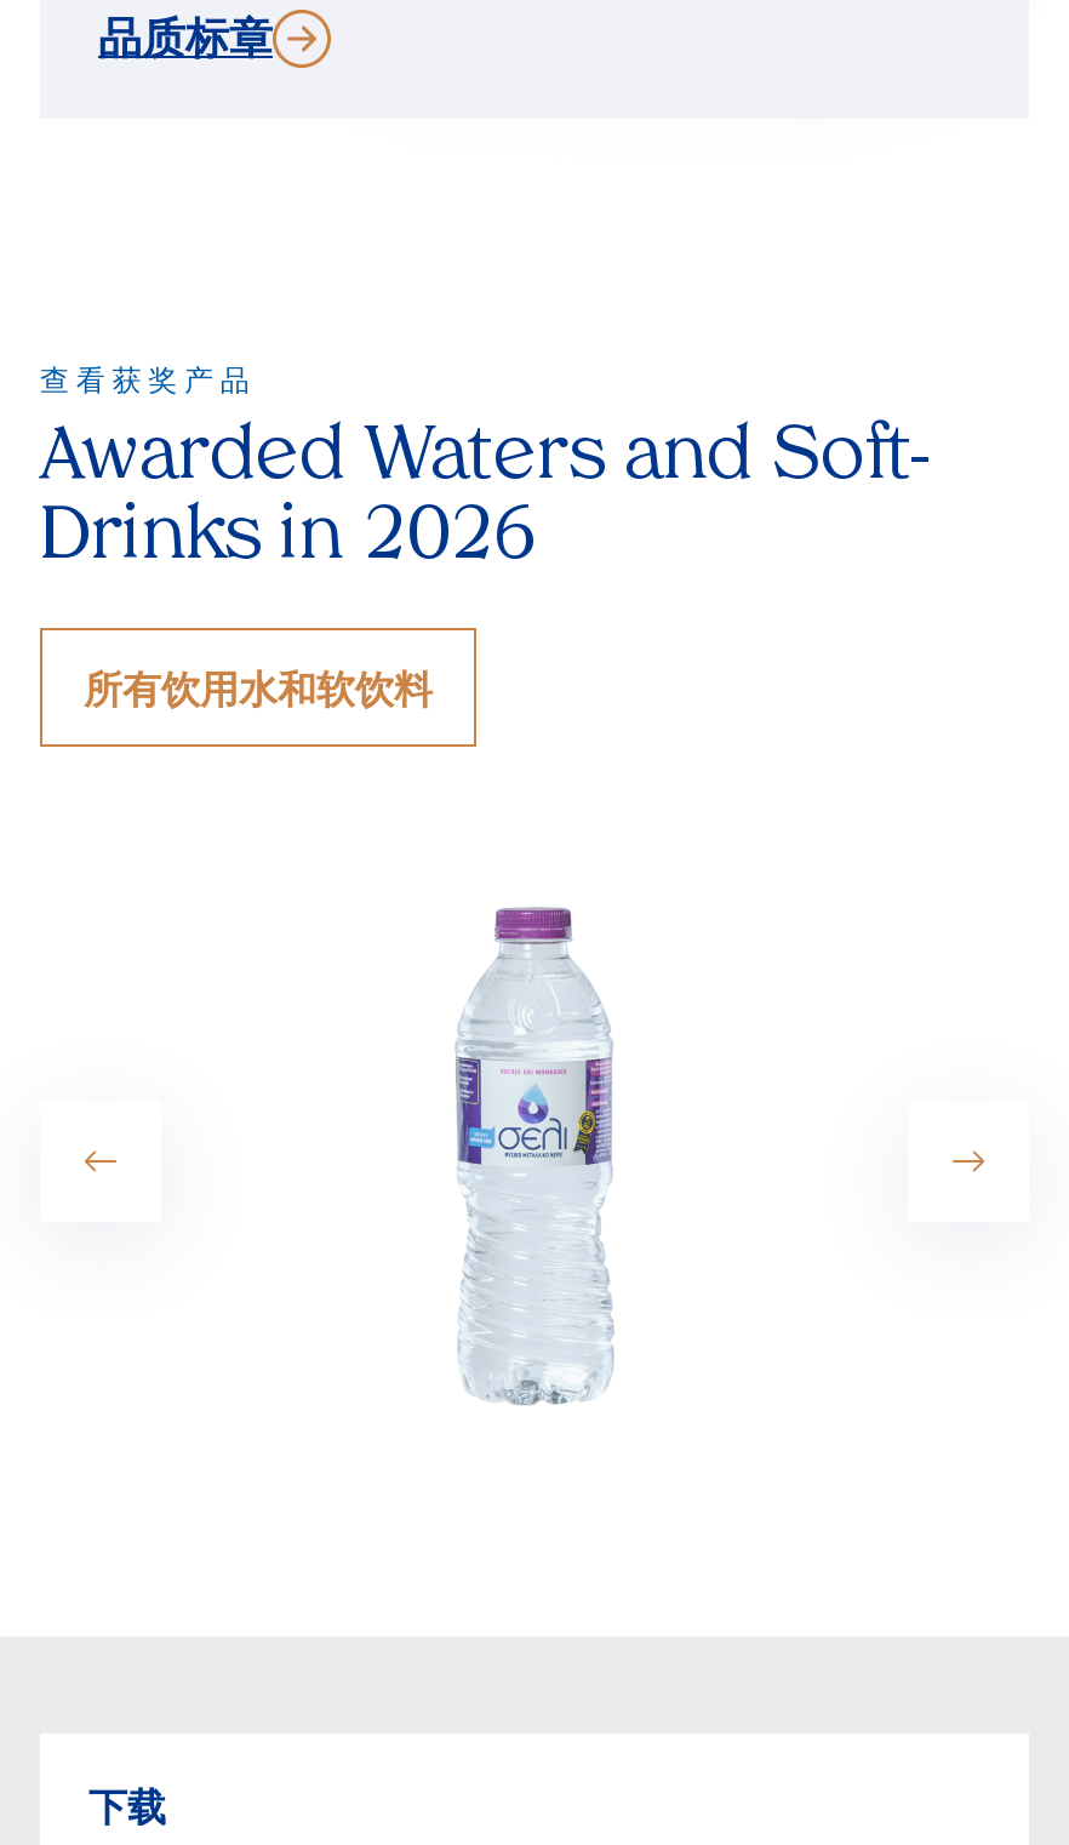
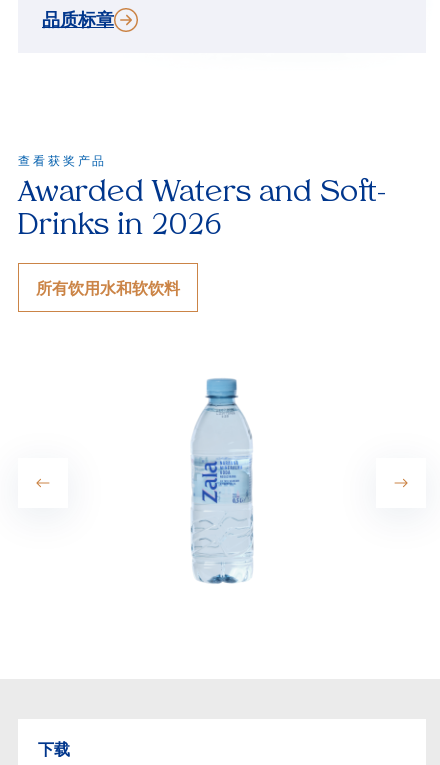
- [image]
+ [image]
